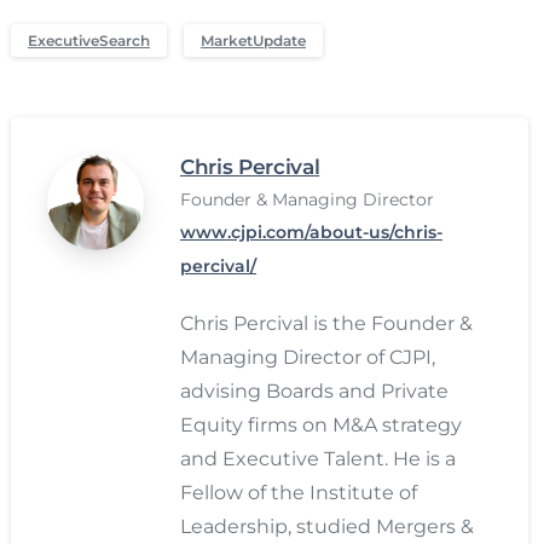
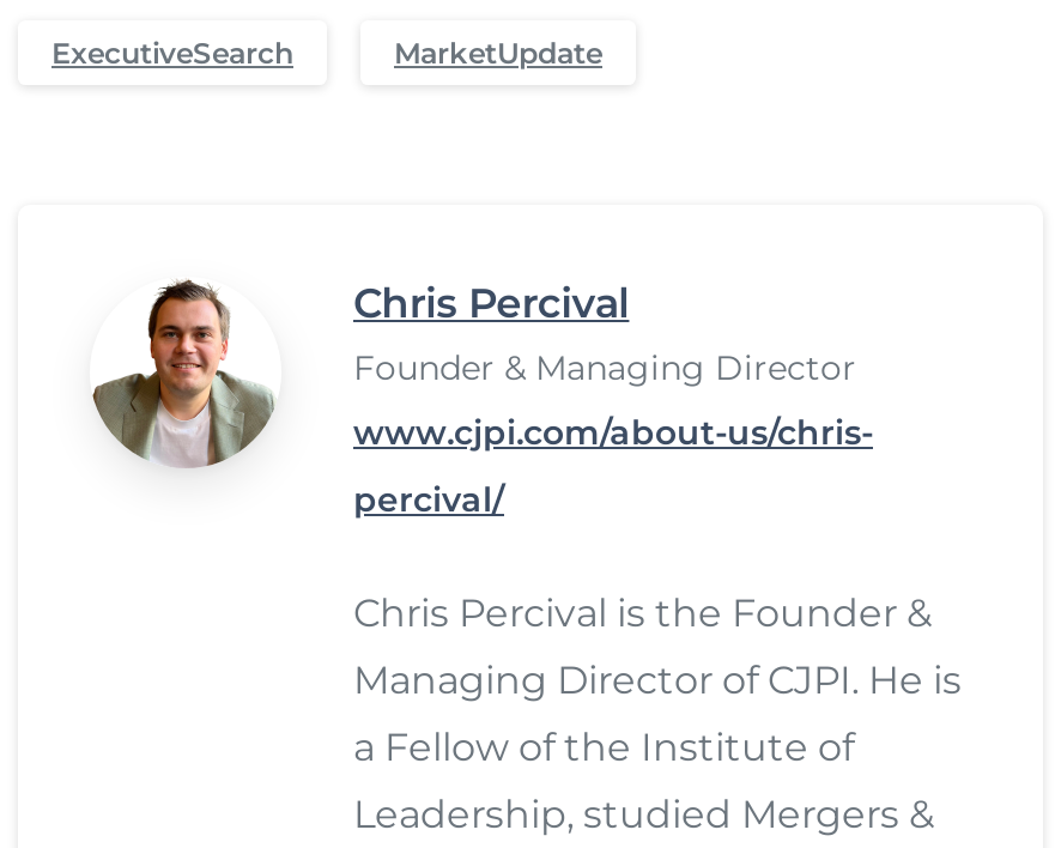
- Managing Director of CJPI,
- advising Boards and Private
- Equity firms on M&A strategy
- and Executive Talent. He is a
- Fellow of the Institute of
+ Managing Director of CJPI. He is
+ a Fellow of the Institute of
